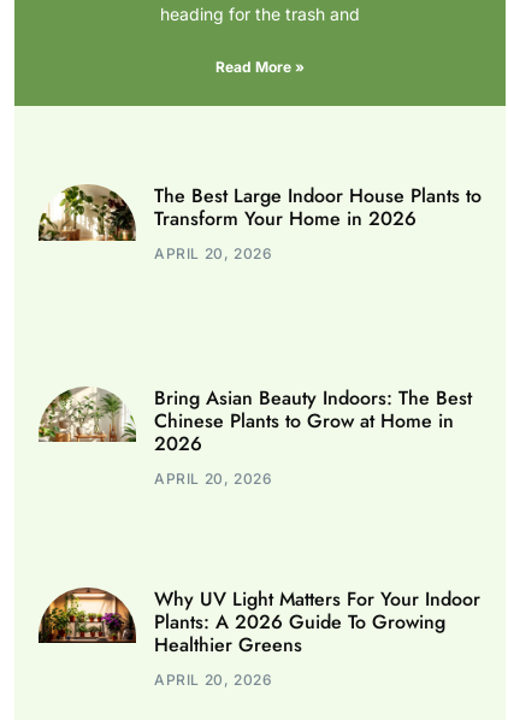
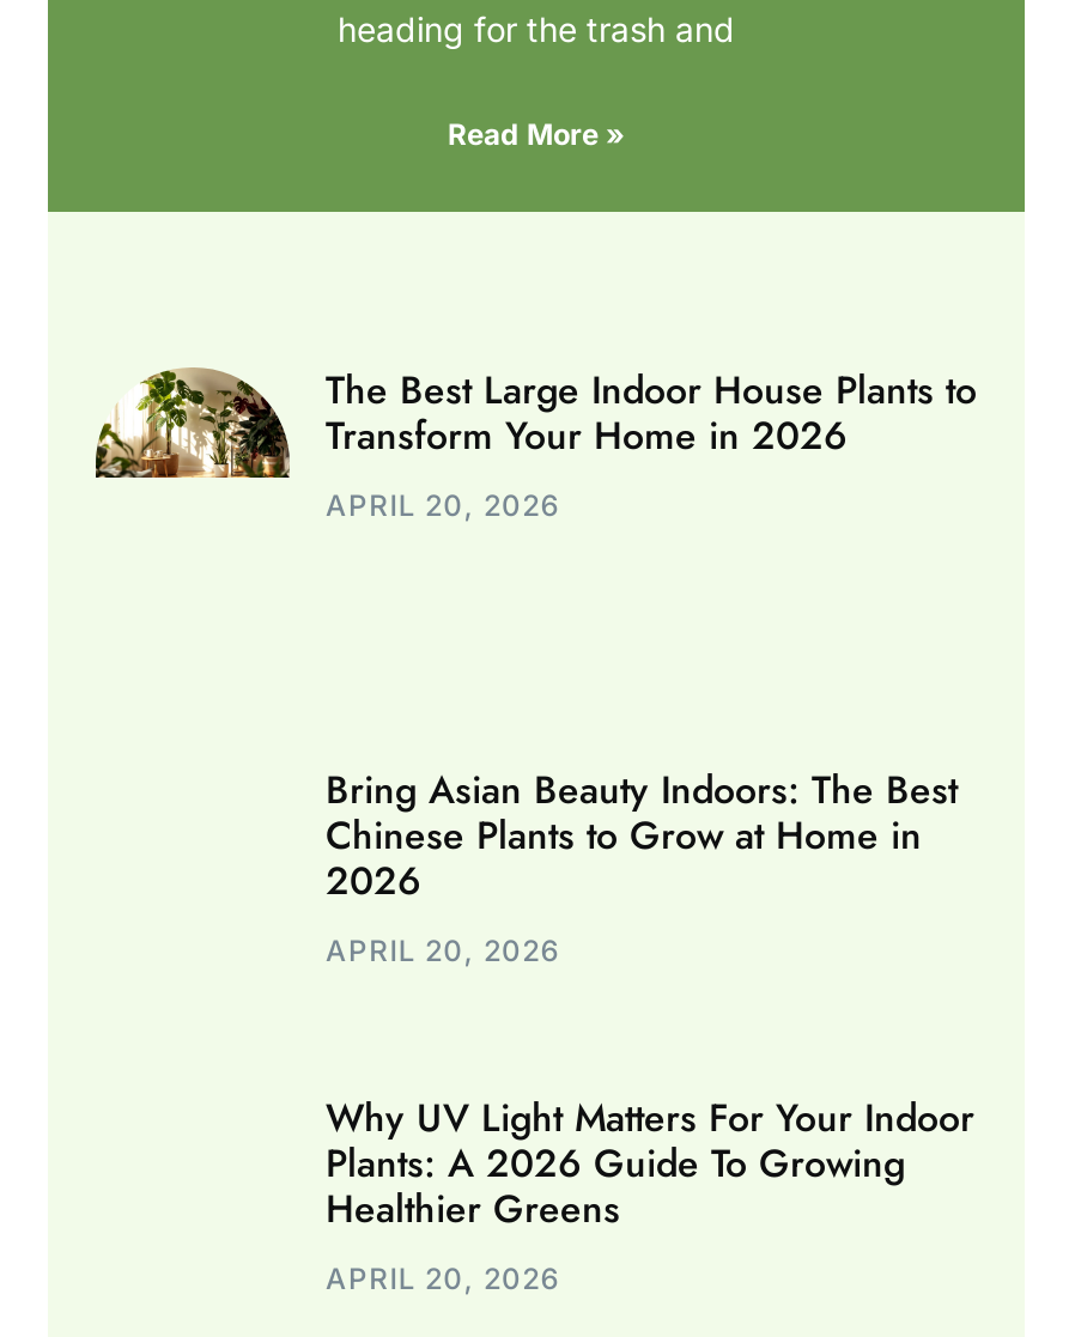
- [image]

- [image]
